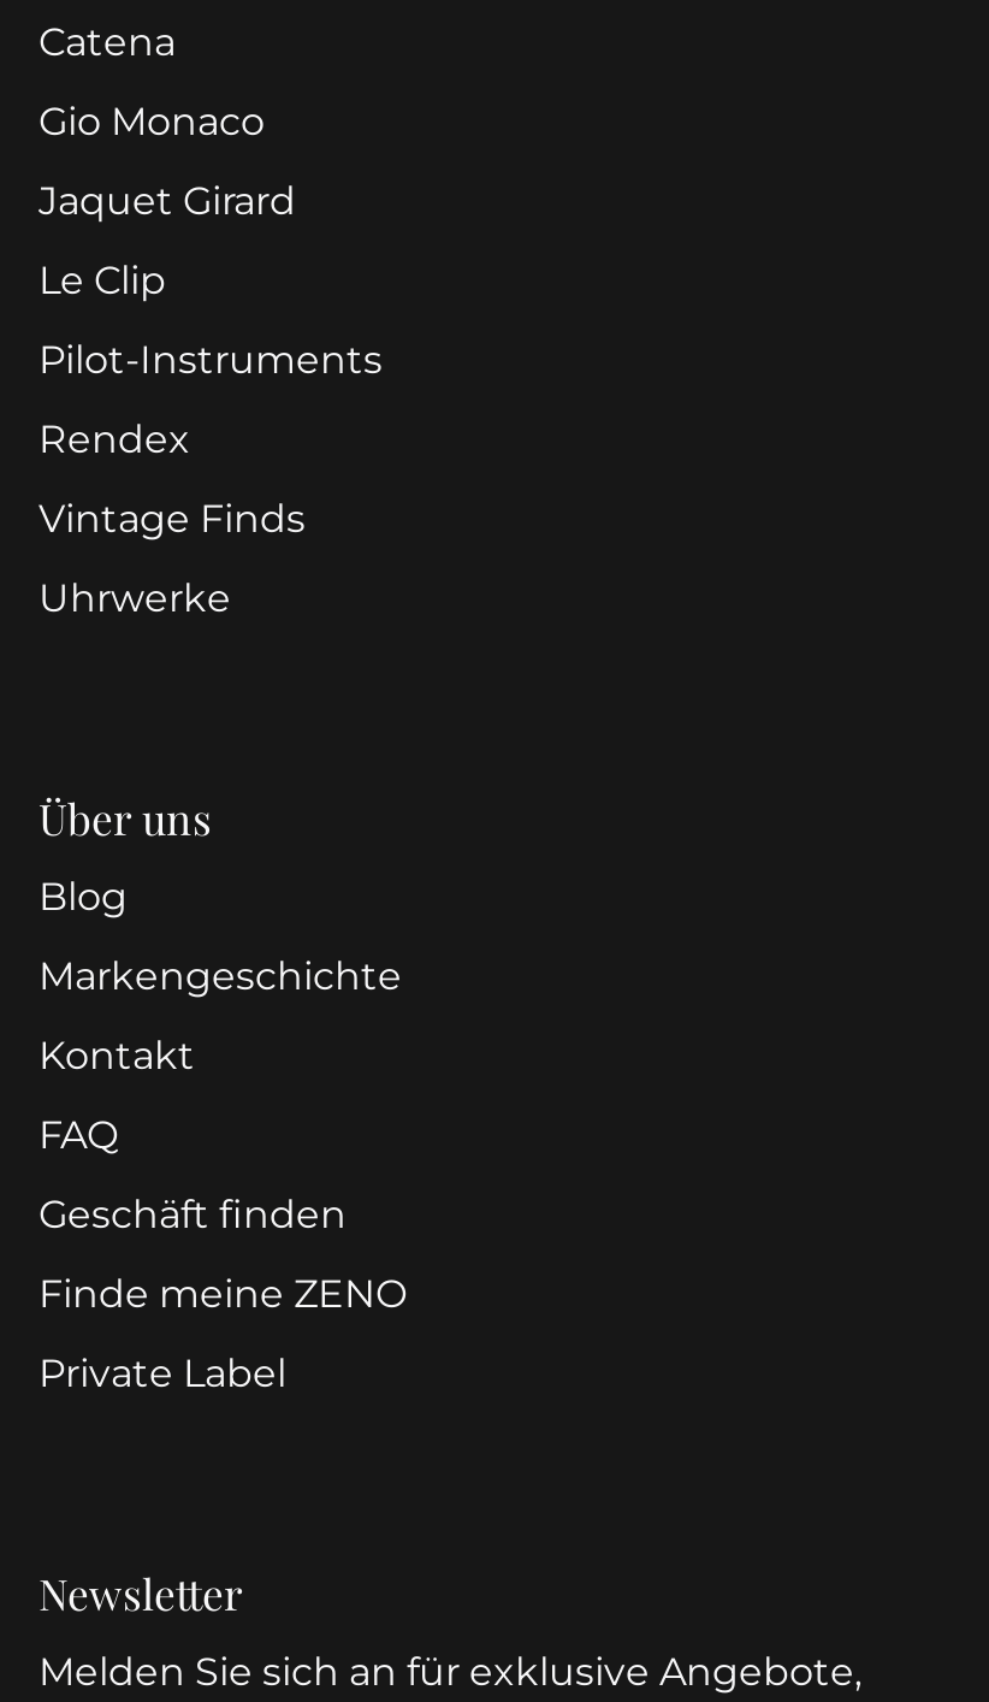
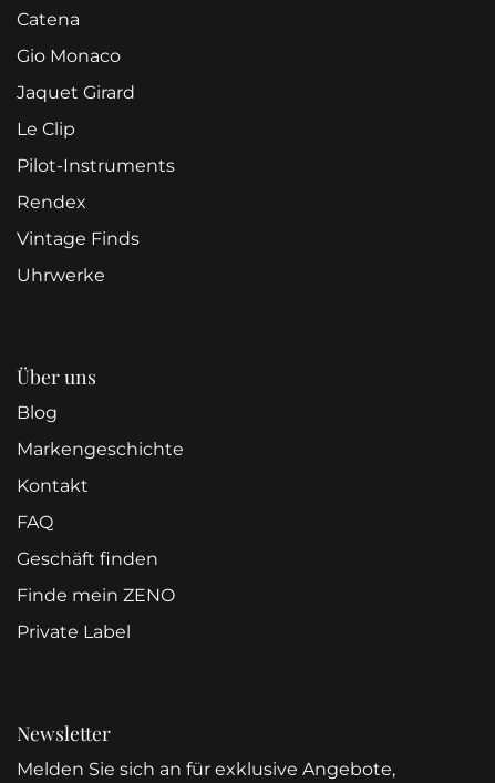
- Finde meine ZENO
+ Finde mein ZENO
